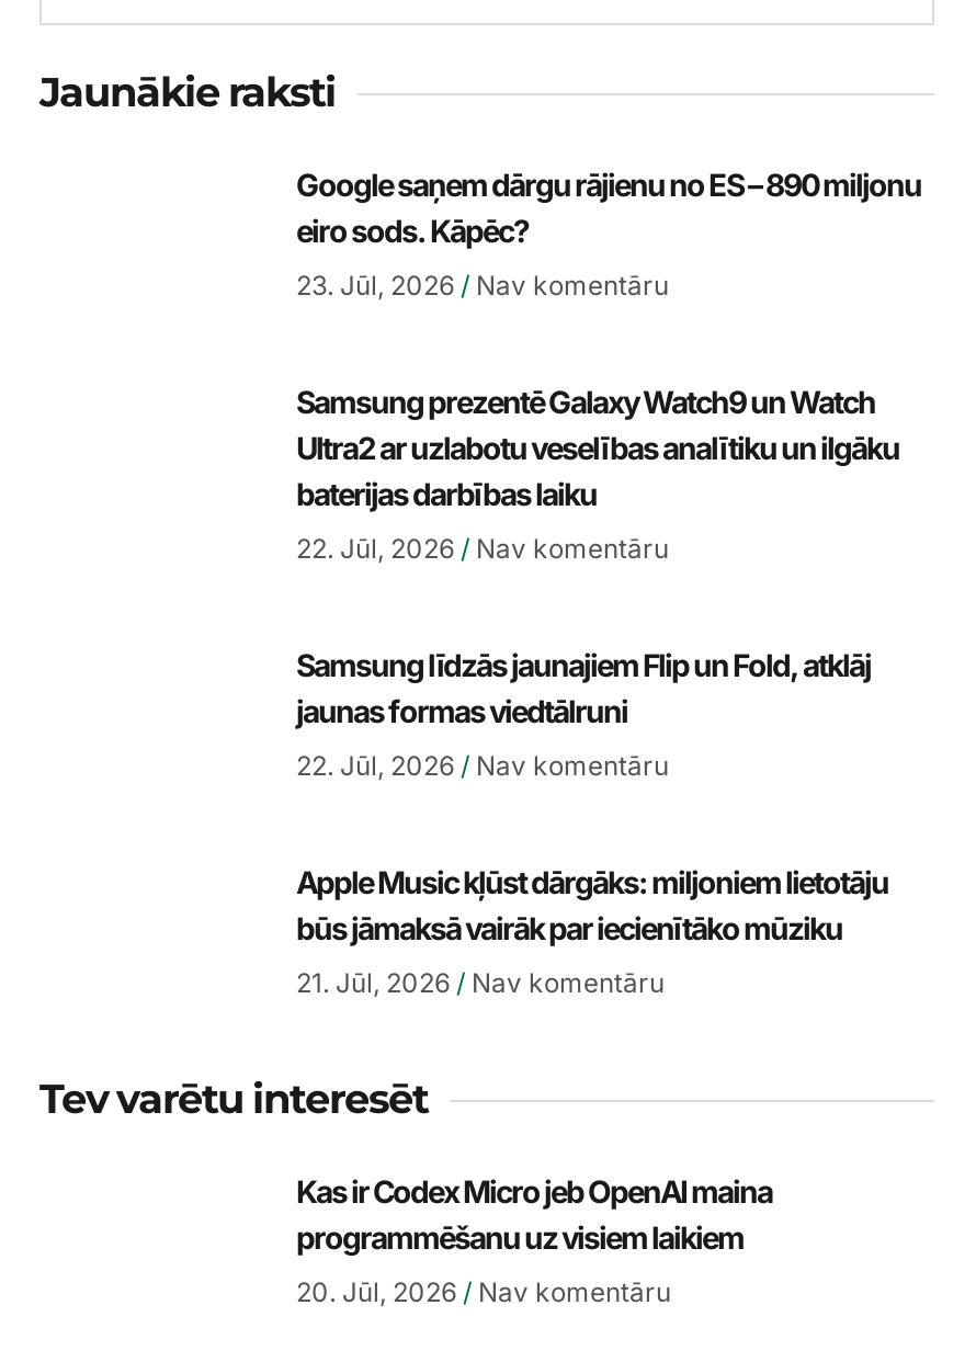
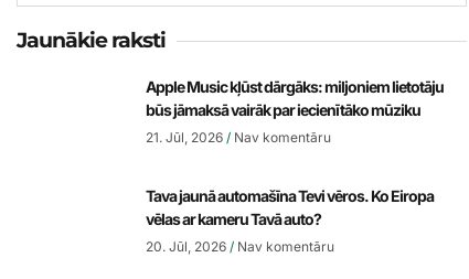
- Google saņem dārgu rājienu no ES – 890 miljonu
- eiro sods. Kāpēc?
- 23. Jūl, 2026 Nav komentāru
- Samsung prezentē Galaxy Watch9 un Watch
- Ultra2 ar uzlabotu veselības analītiku un ilgāku
- baterijas darbības laiku
- 22. Jūl, 2026 Nav komentāru
- Samsung līdzās jaunajiem Flip un Fold, atklāj
- jaunas formas viedtālruni
- 22. Jūl, 2026 Nav komentāru

- Tev varētu interesēt
- Kas ir Codex Micro jeb OpenAI maina
- programmēšanu uz visiem laikiem
+ Tava jaunā automašīna Tevi vēros. Ko Eiropa
+ vēlas ar kameru Tavā auto?
